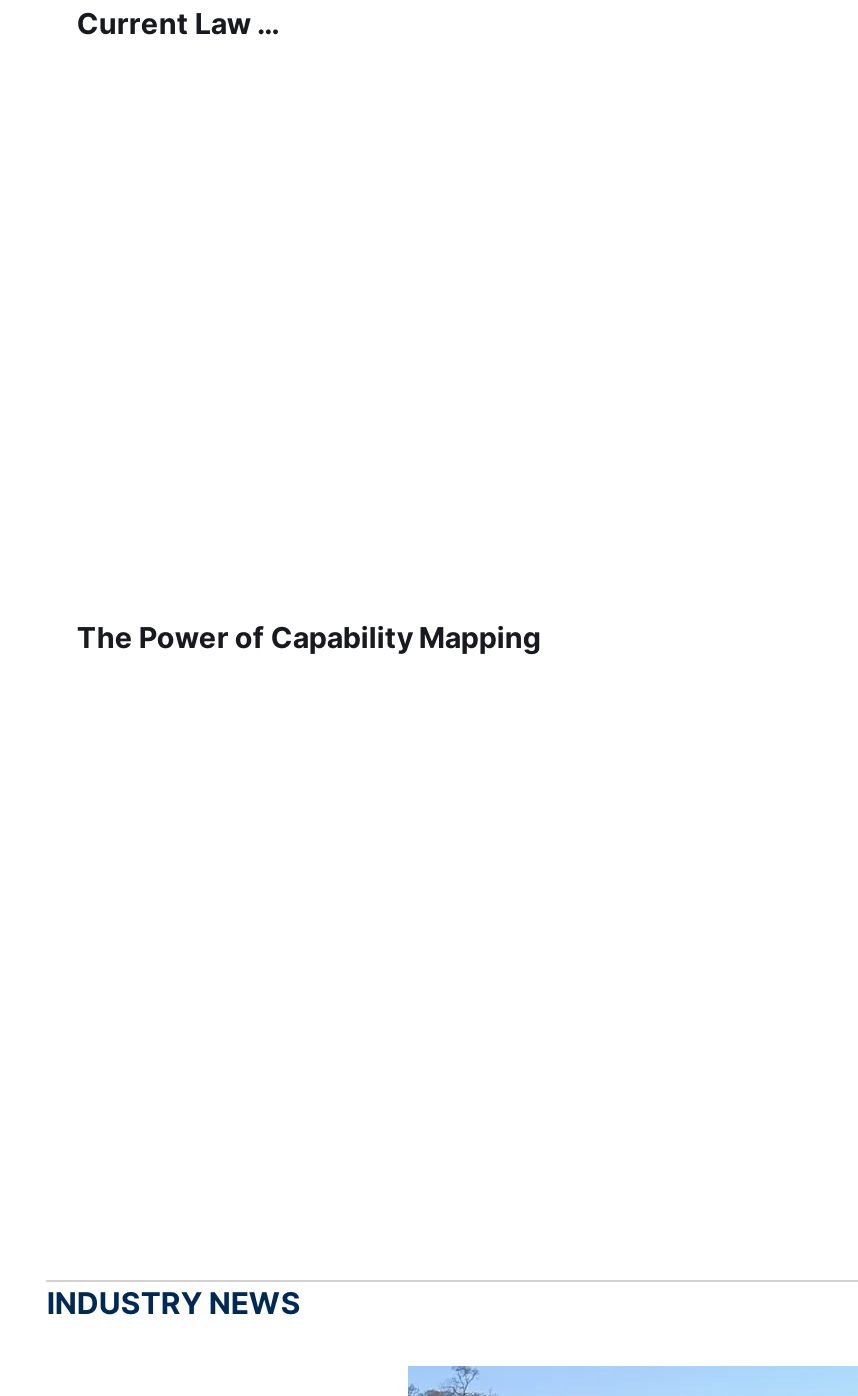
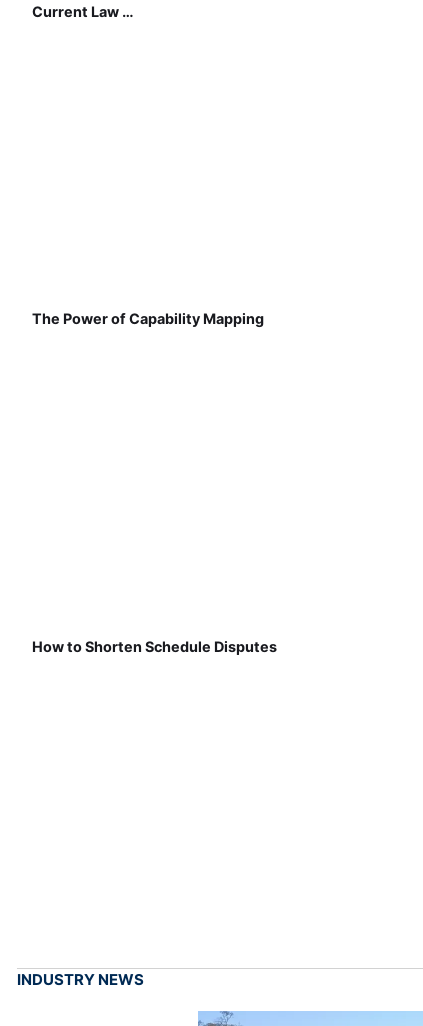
+ How to Shorten Schedule Disputes
